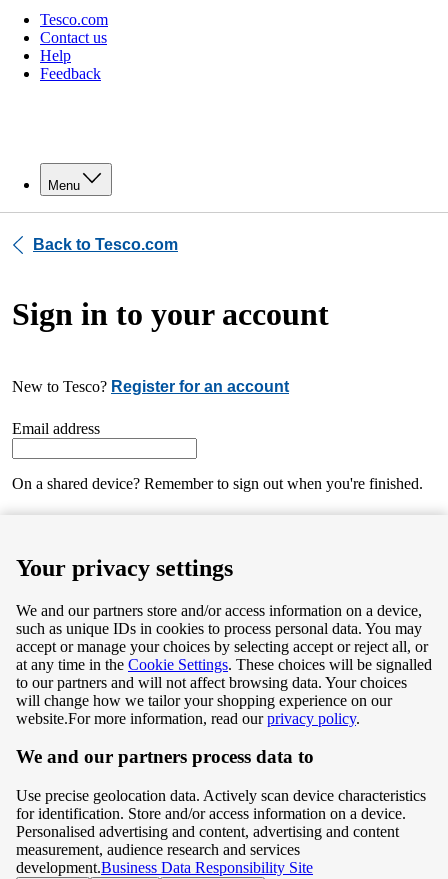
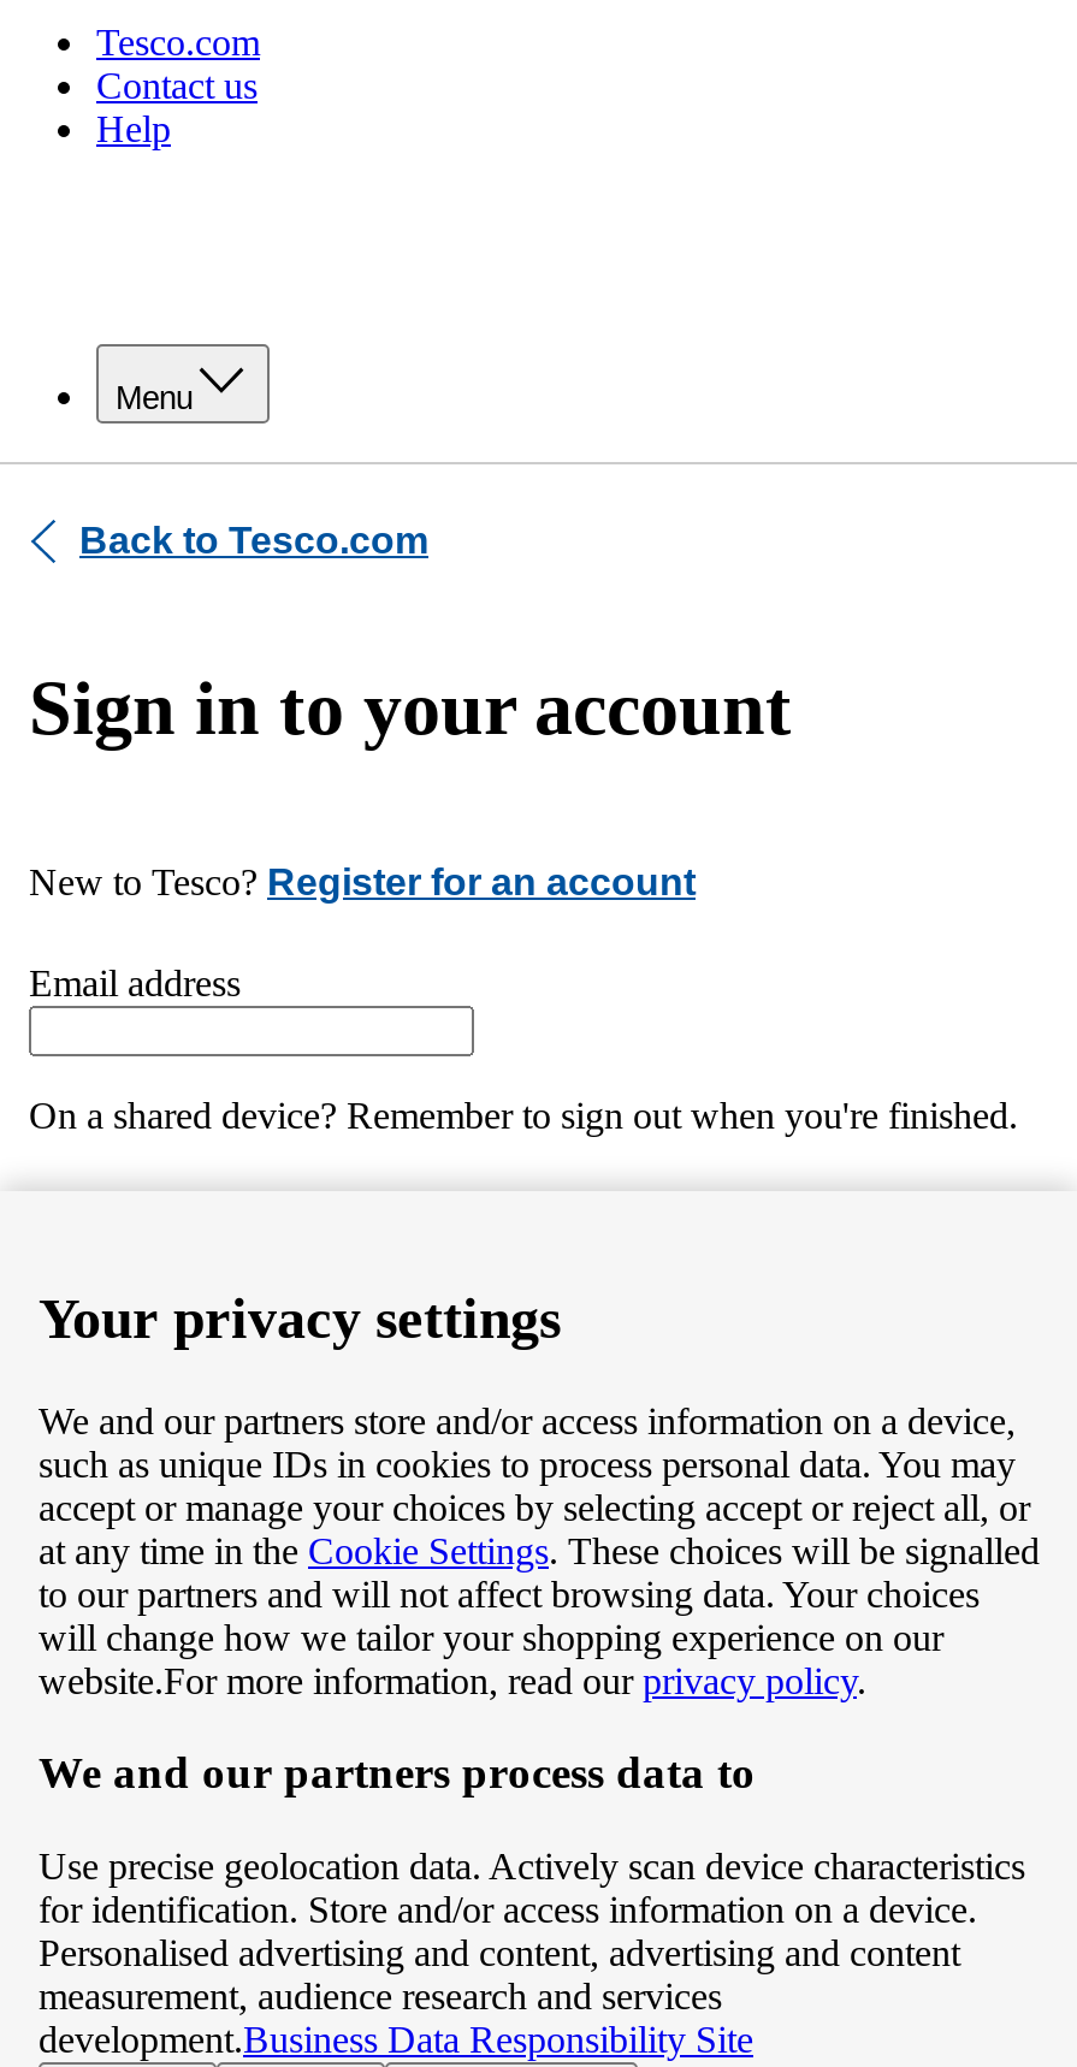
- Feedback
